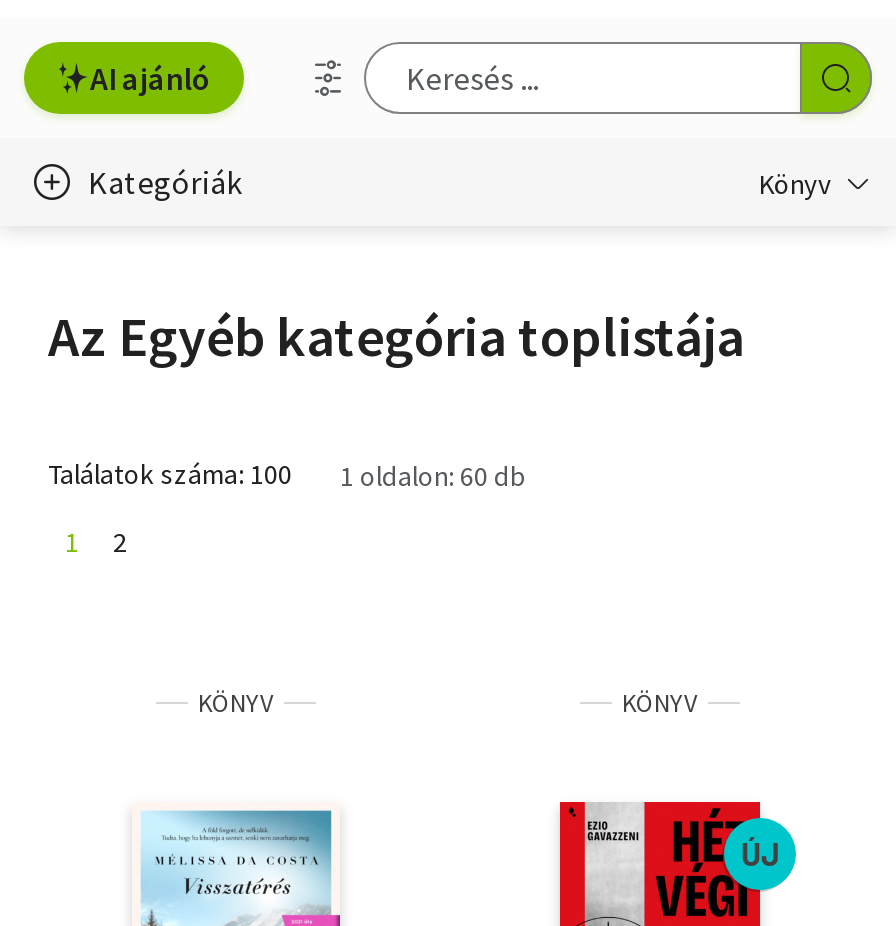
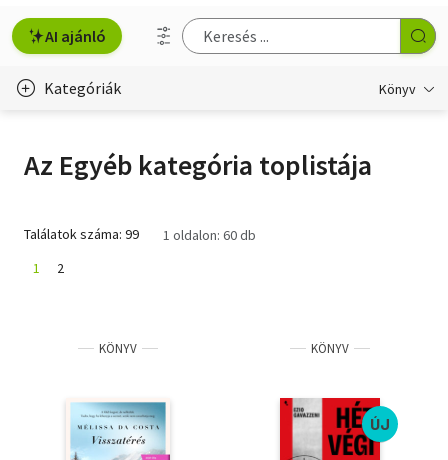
- Találatok száma: 100
+ Találatok száma: 99
